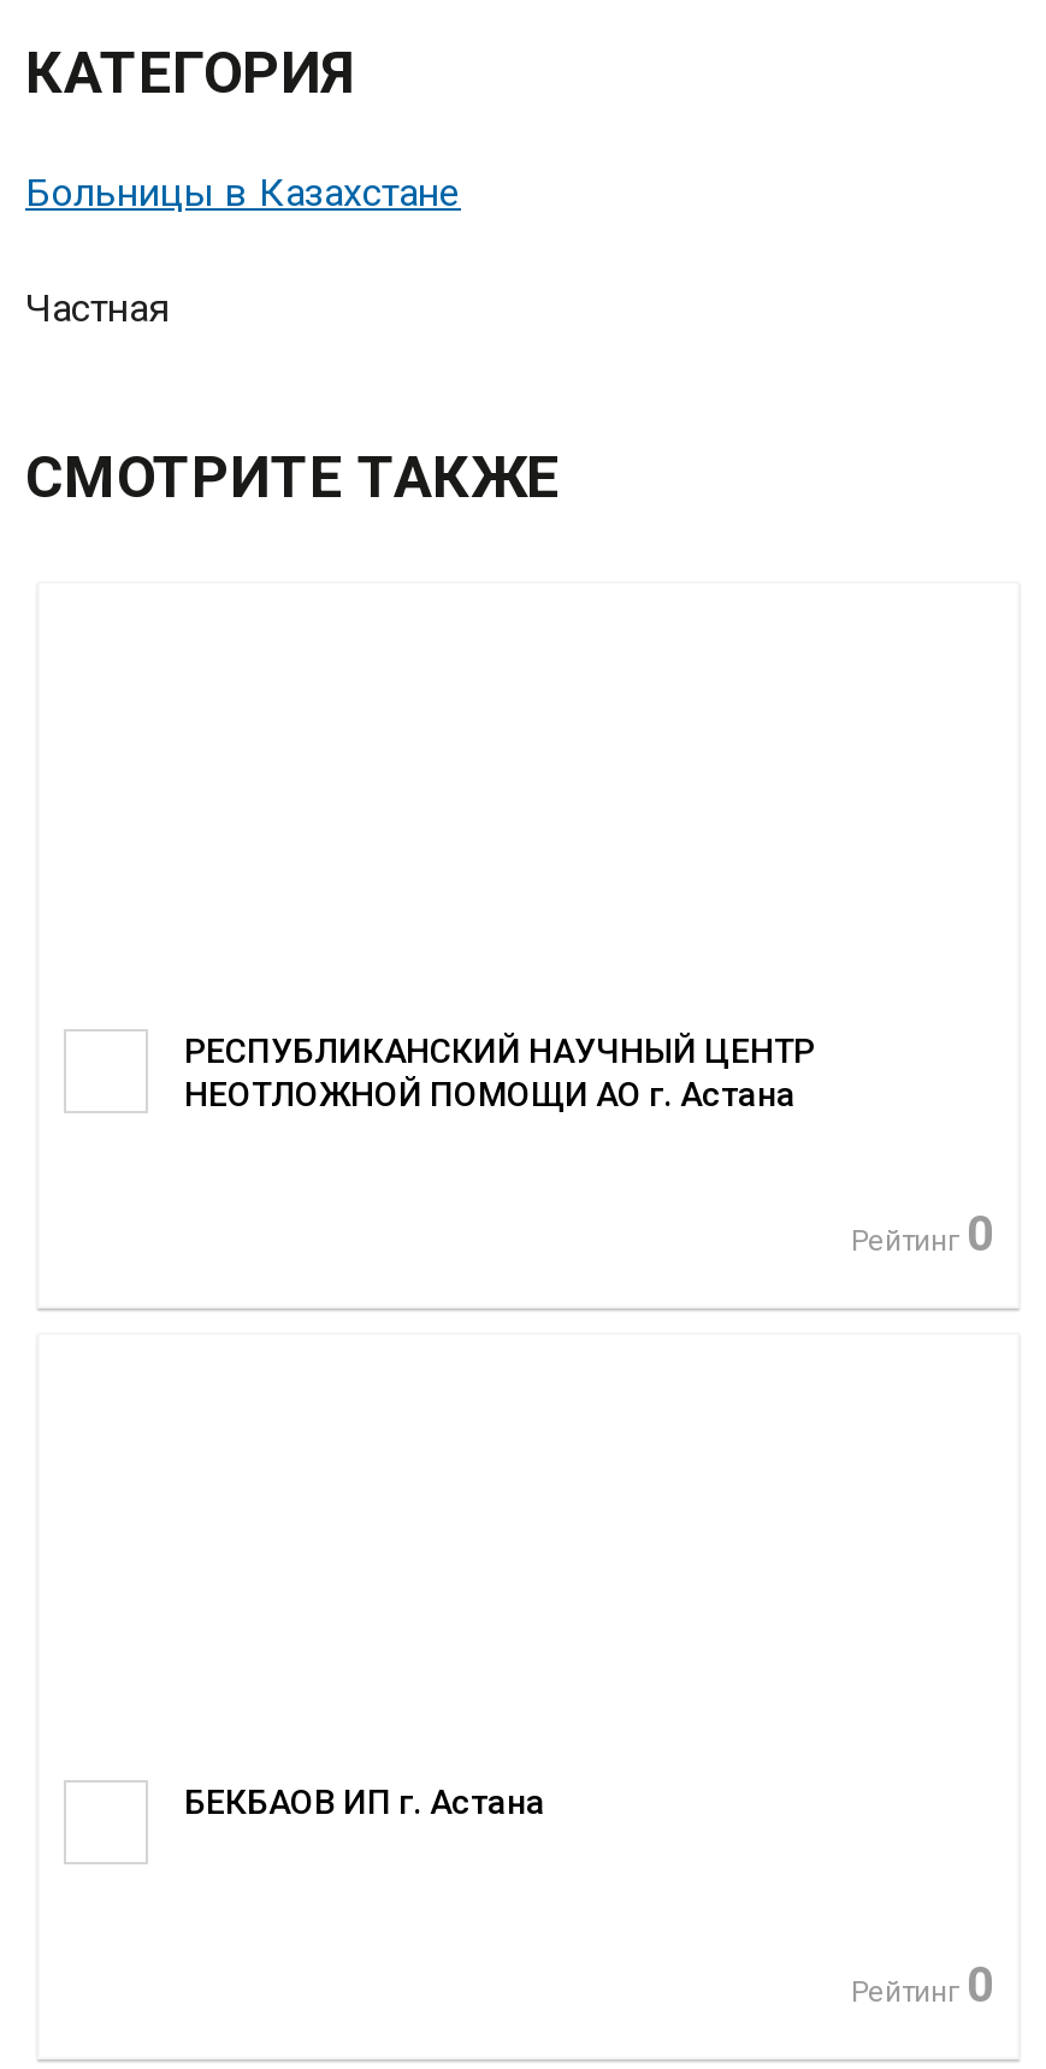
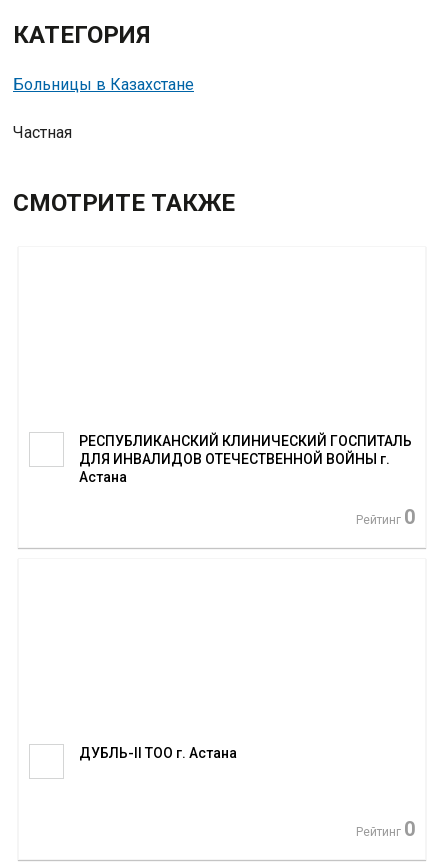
- РЕСПУБЛИКАНСКИЙ НАУЧНЫЙ ЦЕНТР
- НЕОТЛОЖНОЙ ПОМОЩИ АО г. Астана
+ РЕСПУБЛИКАНСКИЙ КЛИНИЧЕСКИЙ ГОСПИТАЛЬ
+ ДЛЯ ИНВАЛИДОВ ОТЕЧЕСТВЕННОЙ ВОЙНЫ г.
+ Астана

- БЕКБАОВ ИП г. Астана
+ ДУБЛЬ-II ТОО г. Астана
